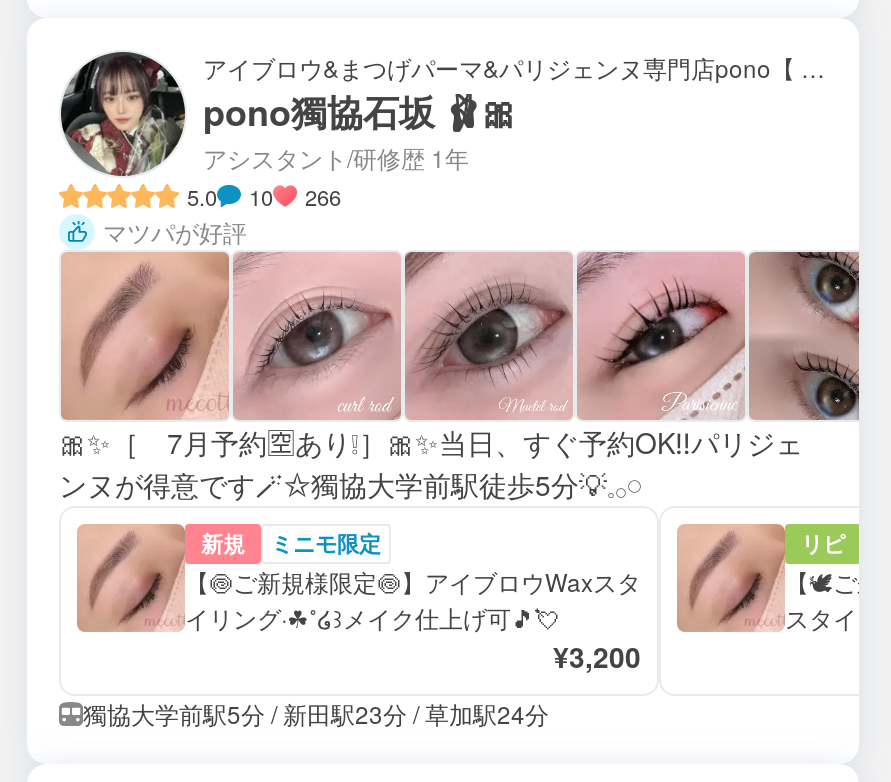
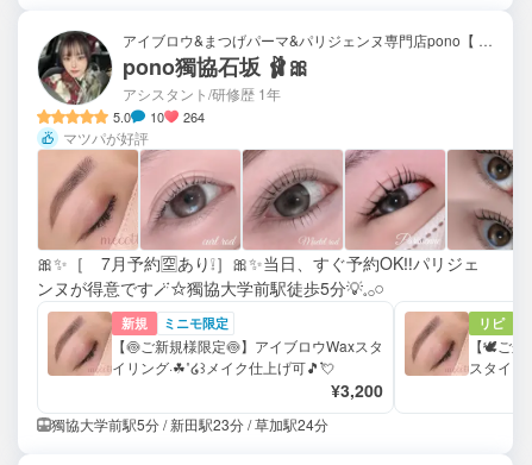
- 5.0 10 266
+ 5.0 10 264
